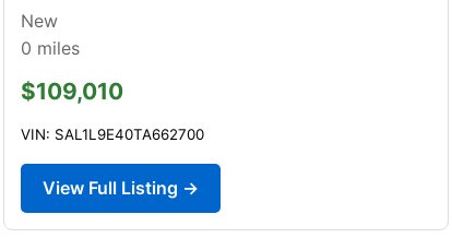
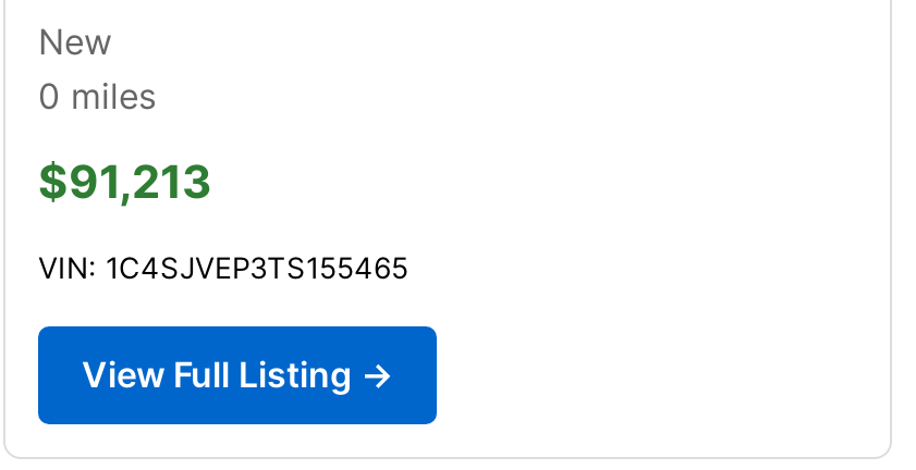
- $109,010
+ $91,213

- VIN: SAL1L9E40TA662700
+ VIN: 1C4SJVEP3TS155465
